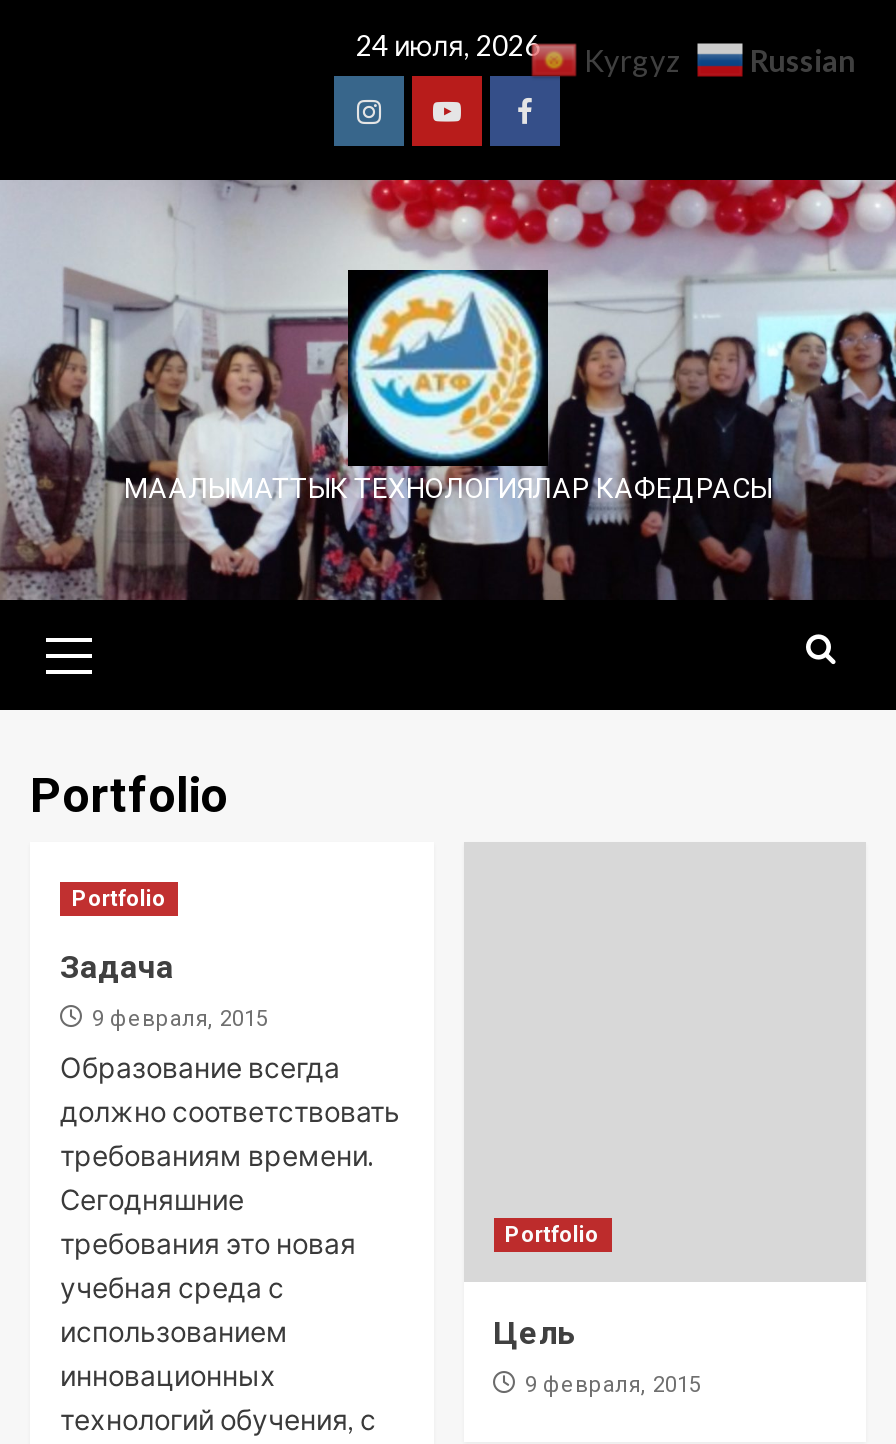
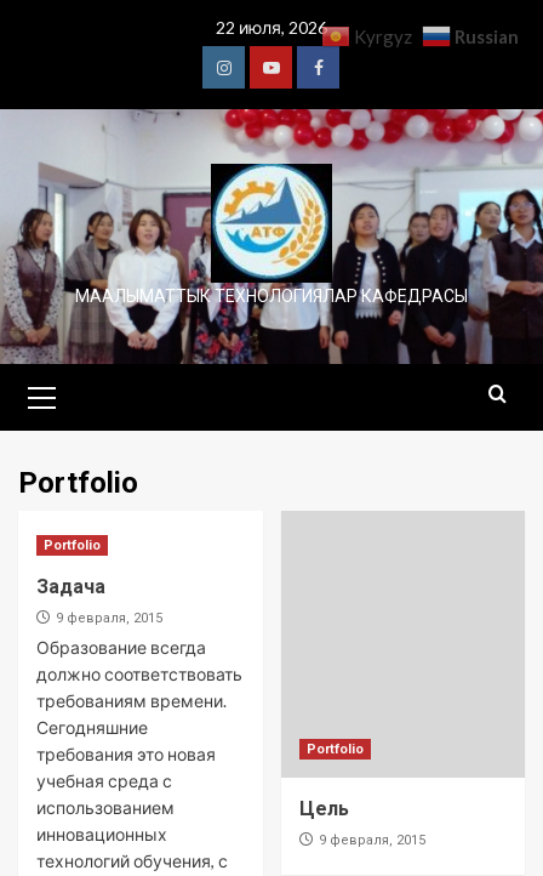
- 24 июля, 2026 Kyrgyz Russian
+ 22 июля, 2026 Kyrgyz Russian
